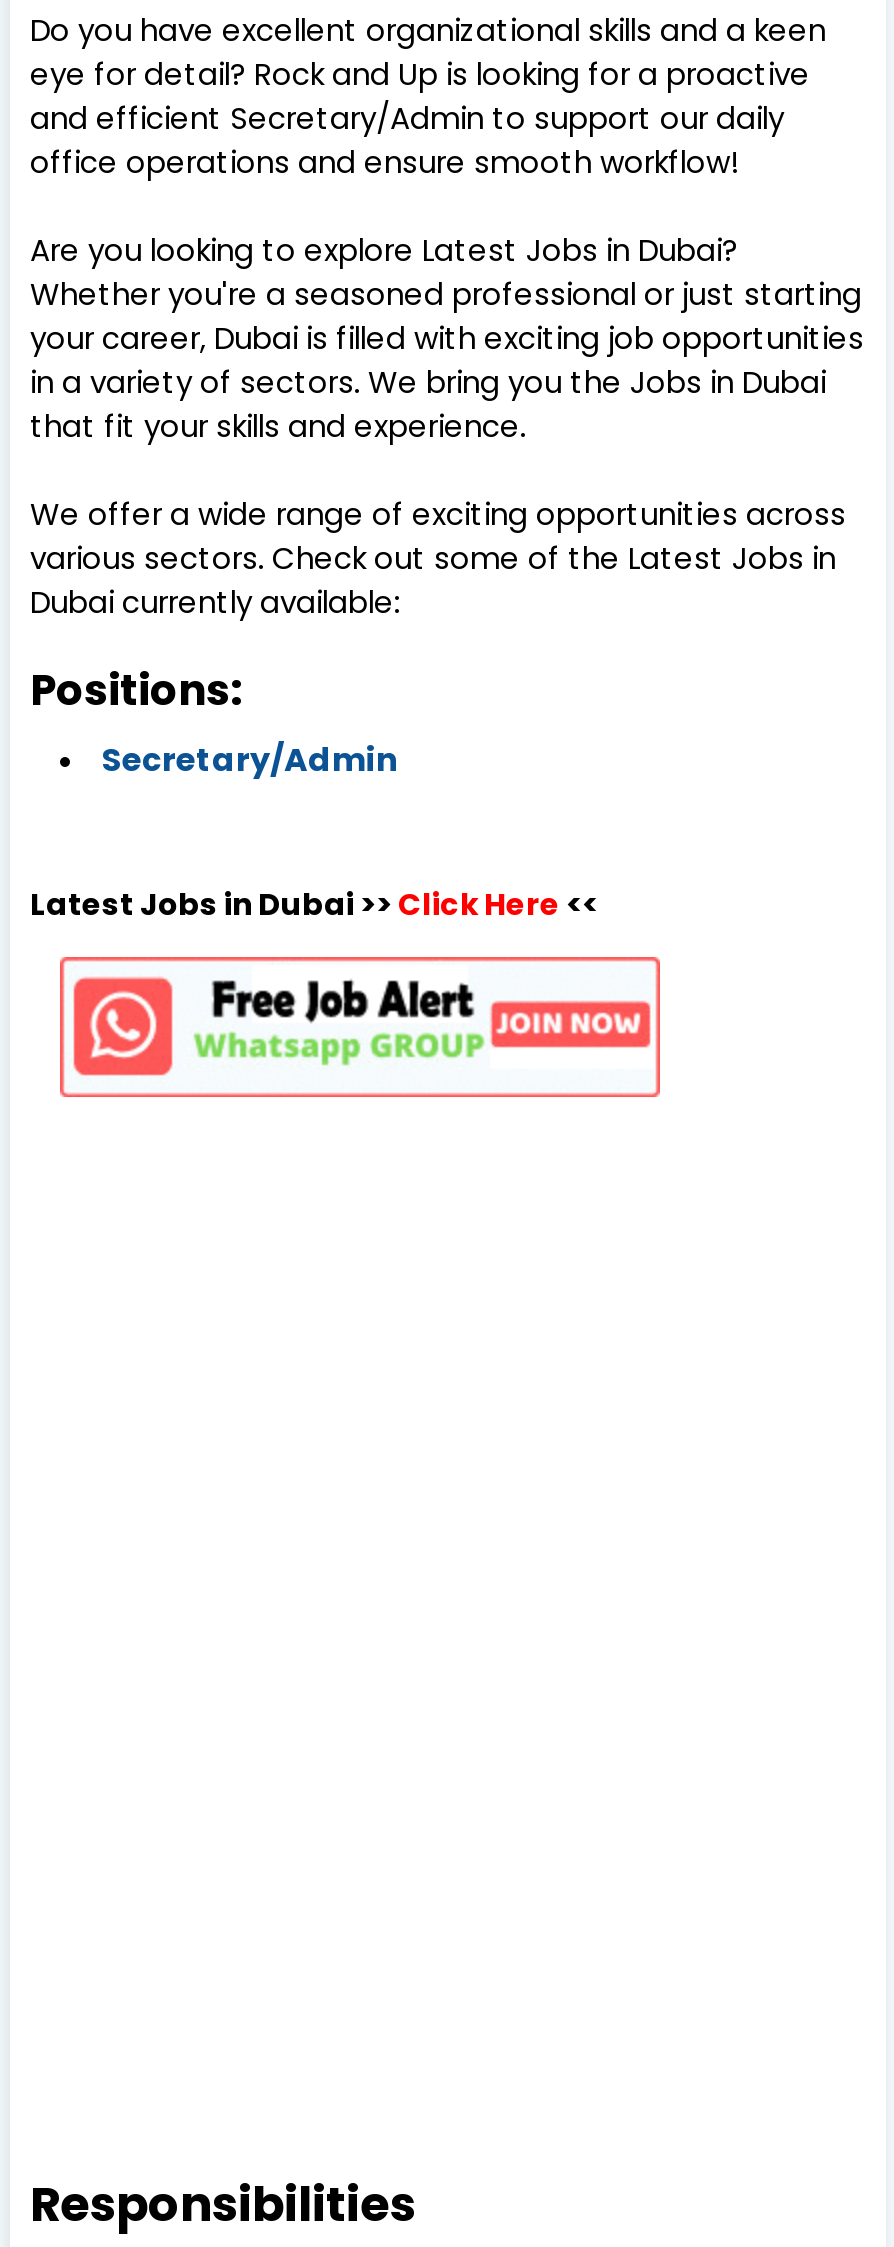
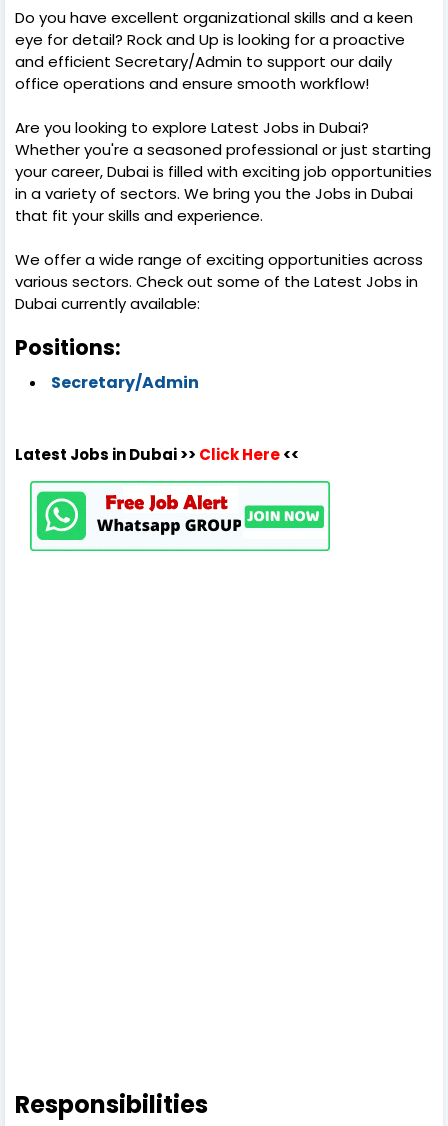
- [image]
+ [image]
